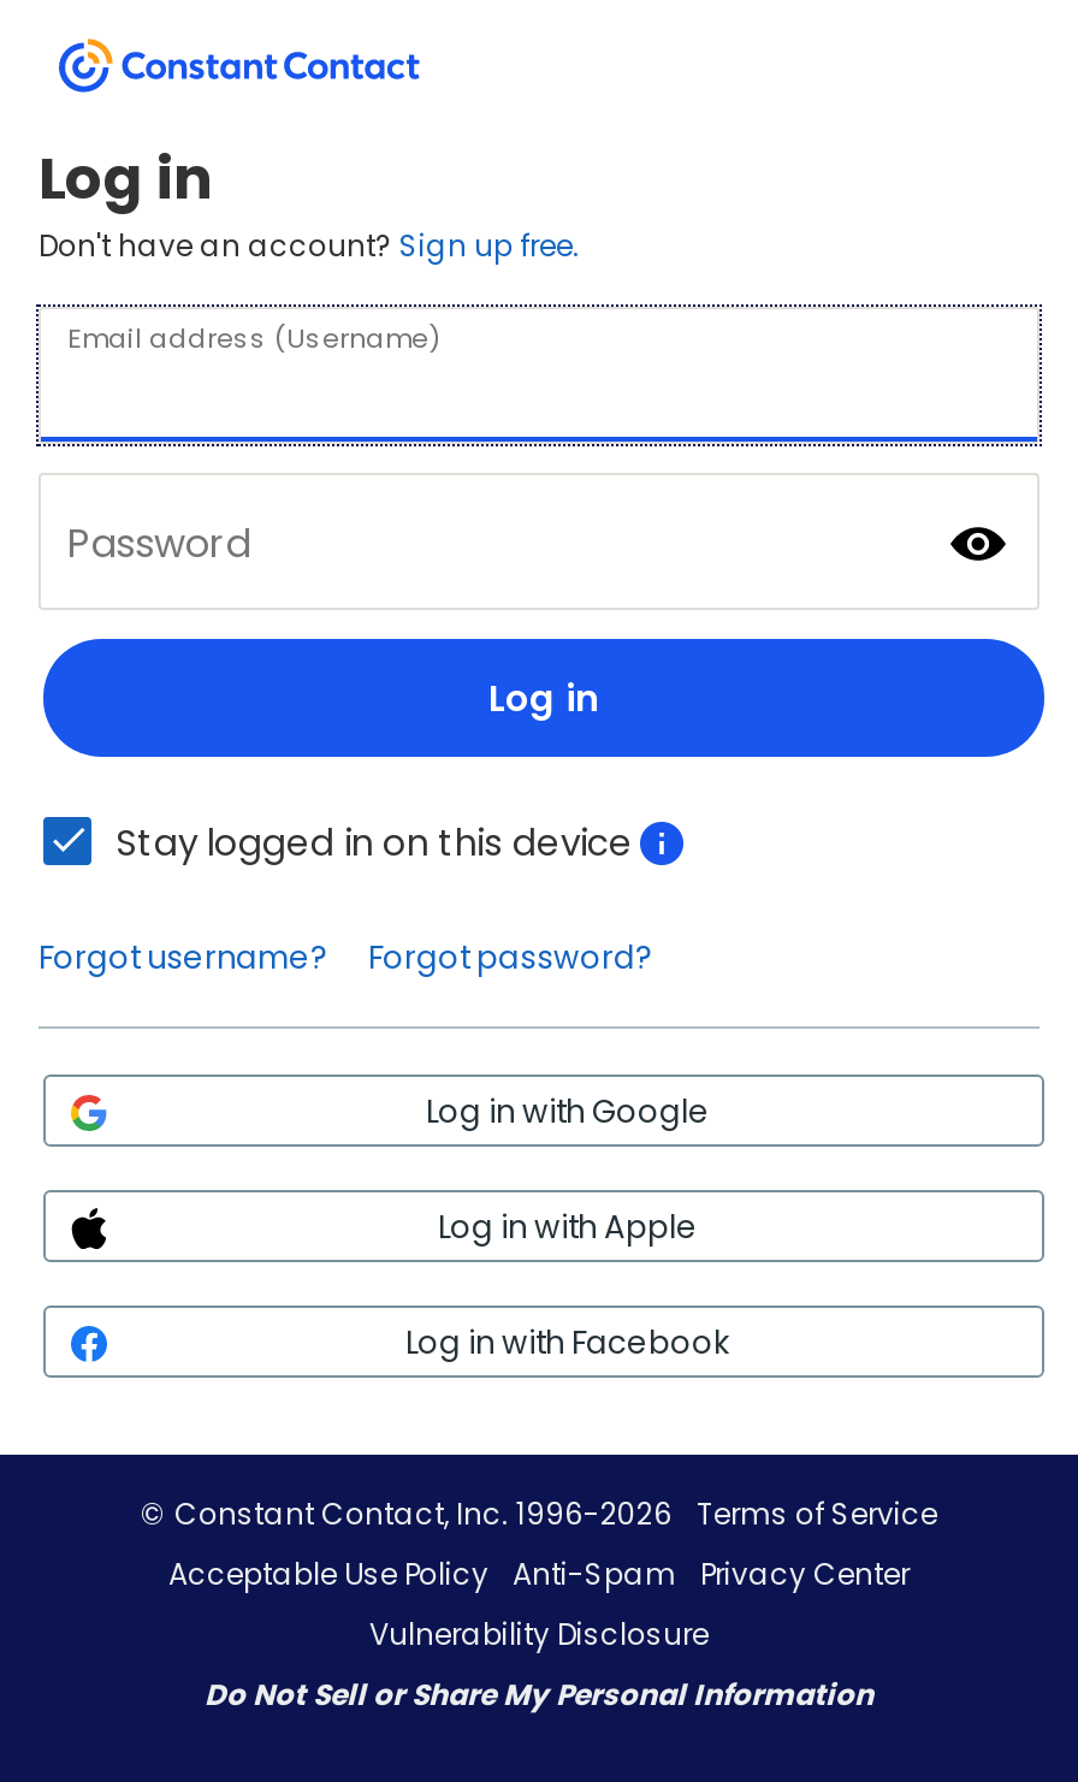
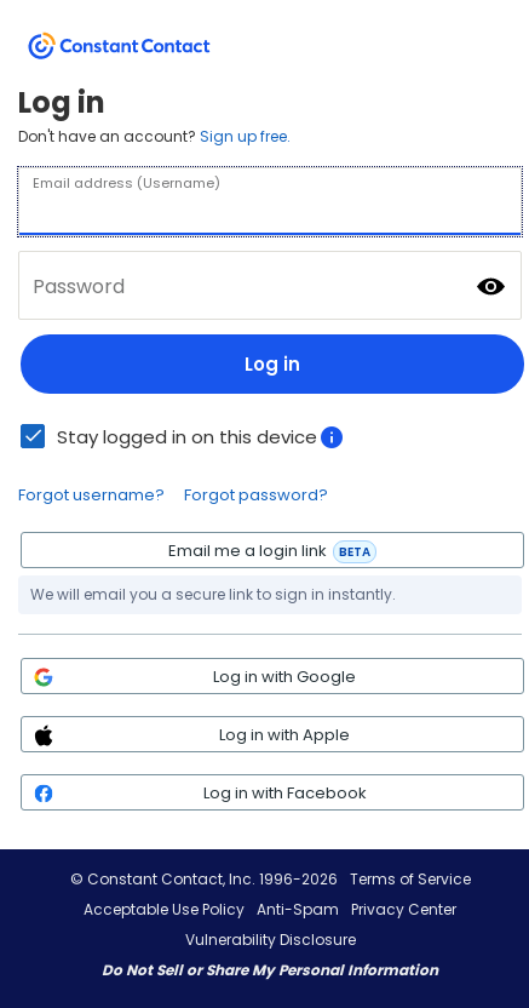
+ Email me a login link BETA
+ We will email you a secure link to sign in instantly.
